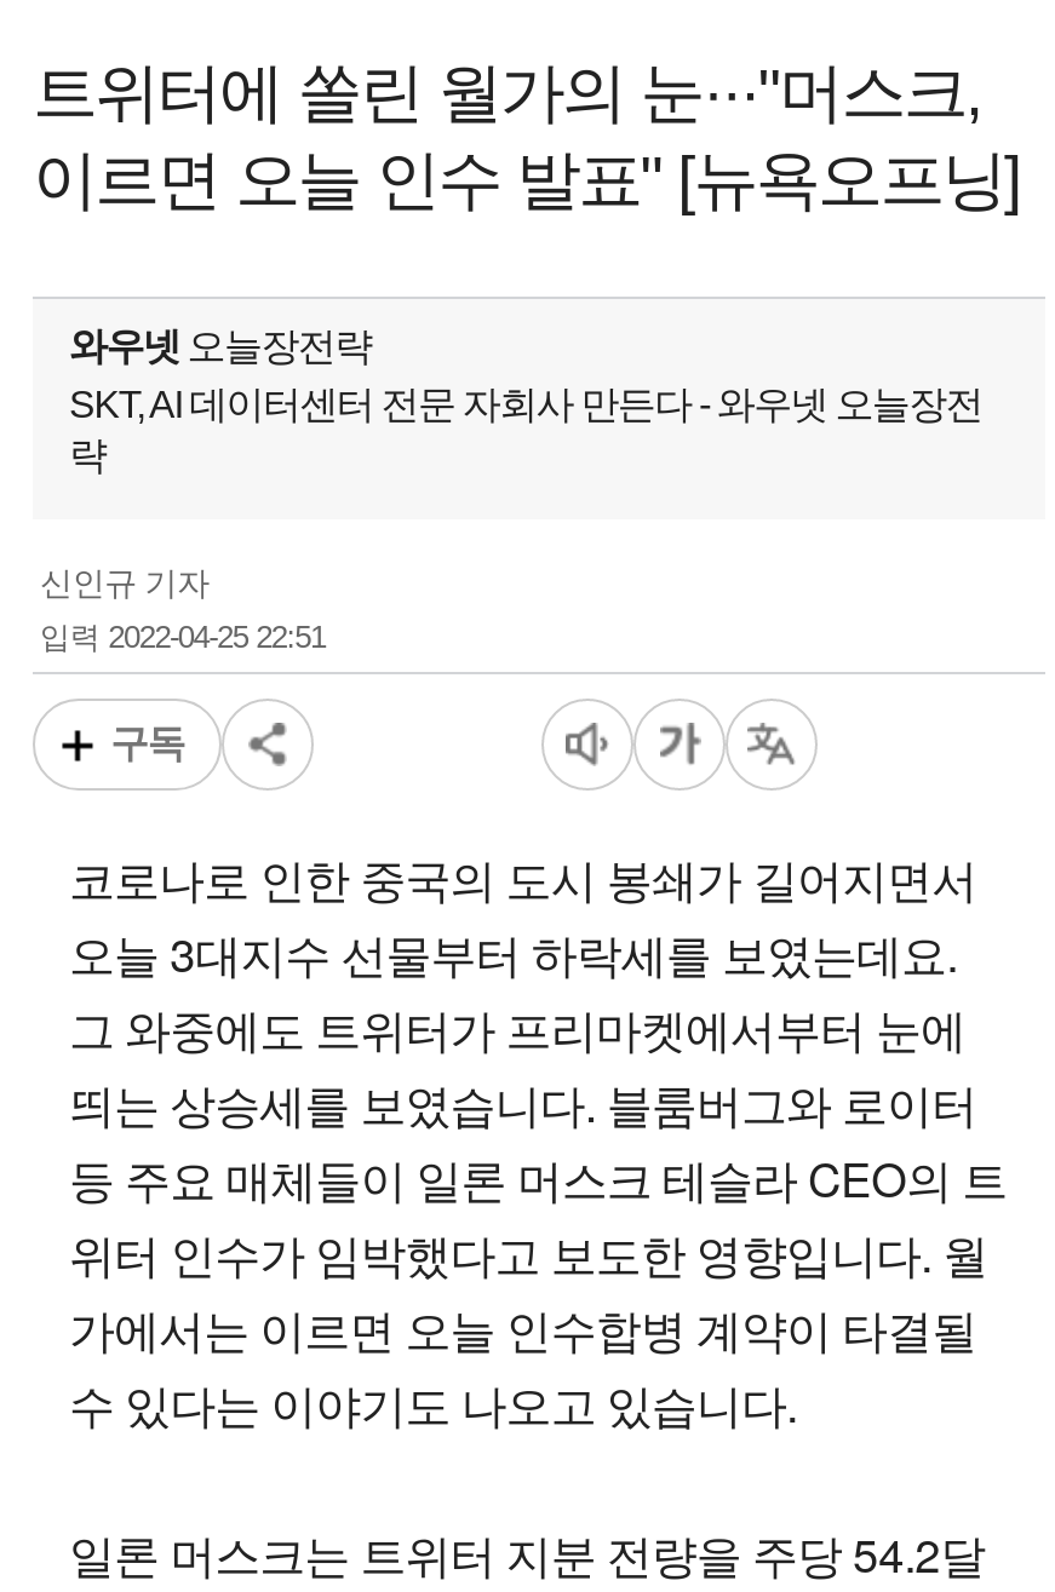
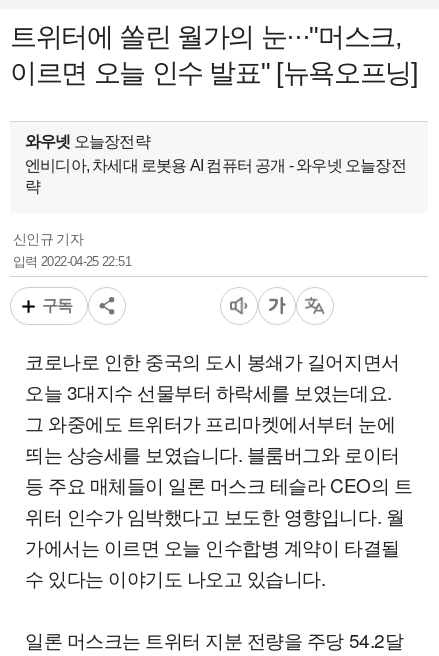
- SKT, AI 데이터센터 전문 자회사 만든다 - 와우넷 오늘장전
+ 엔비디아, 차세대 로봇용 AI 컴퓨터 공개 - 와우넷 오늘장전
